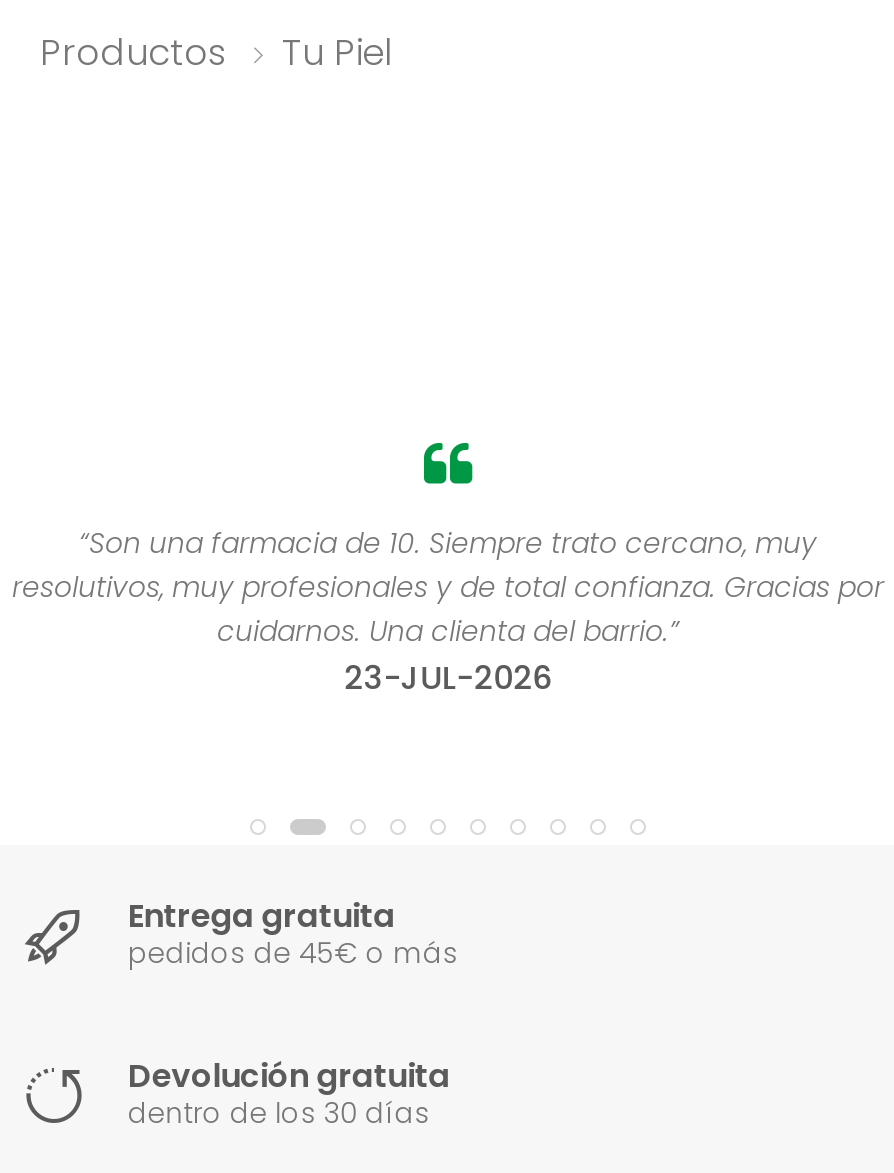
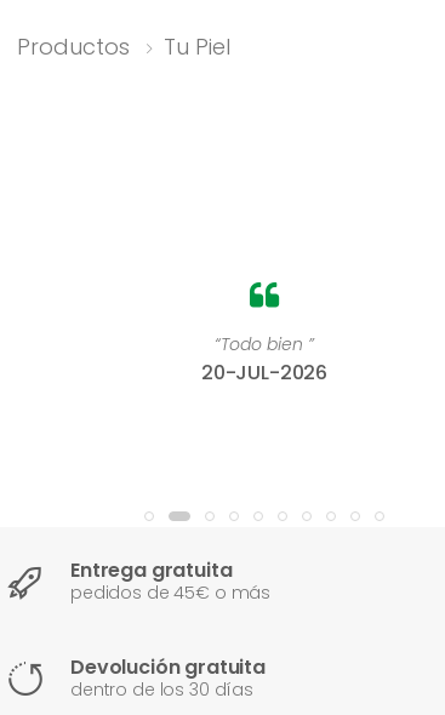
- “Son una farmacia de 10. Siempre trato cercano, muy
- resolutivos, muy profesionales y de total confianza. Gracias por
- cuidarnos. Una clienta del barrio.”
- 23-JUL-2026
+ “Todo bien ”
+ 20-JUL-2026
